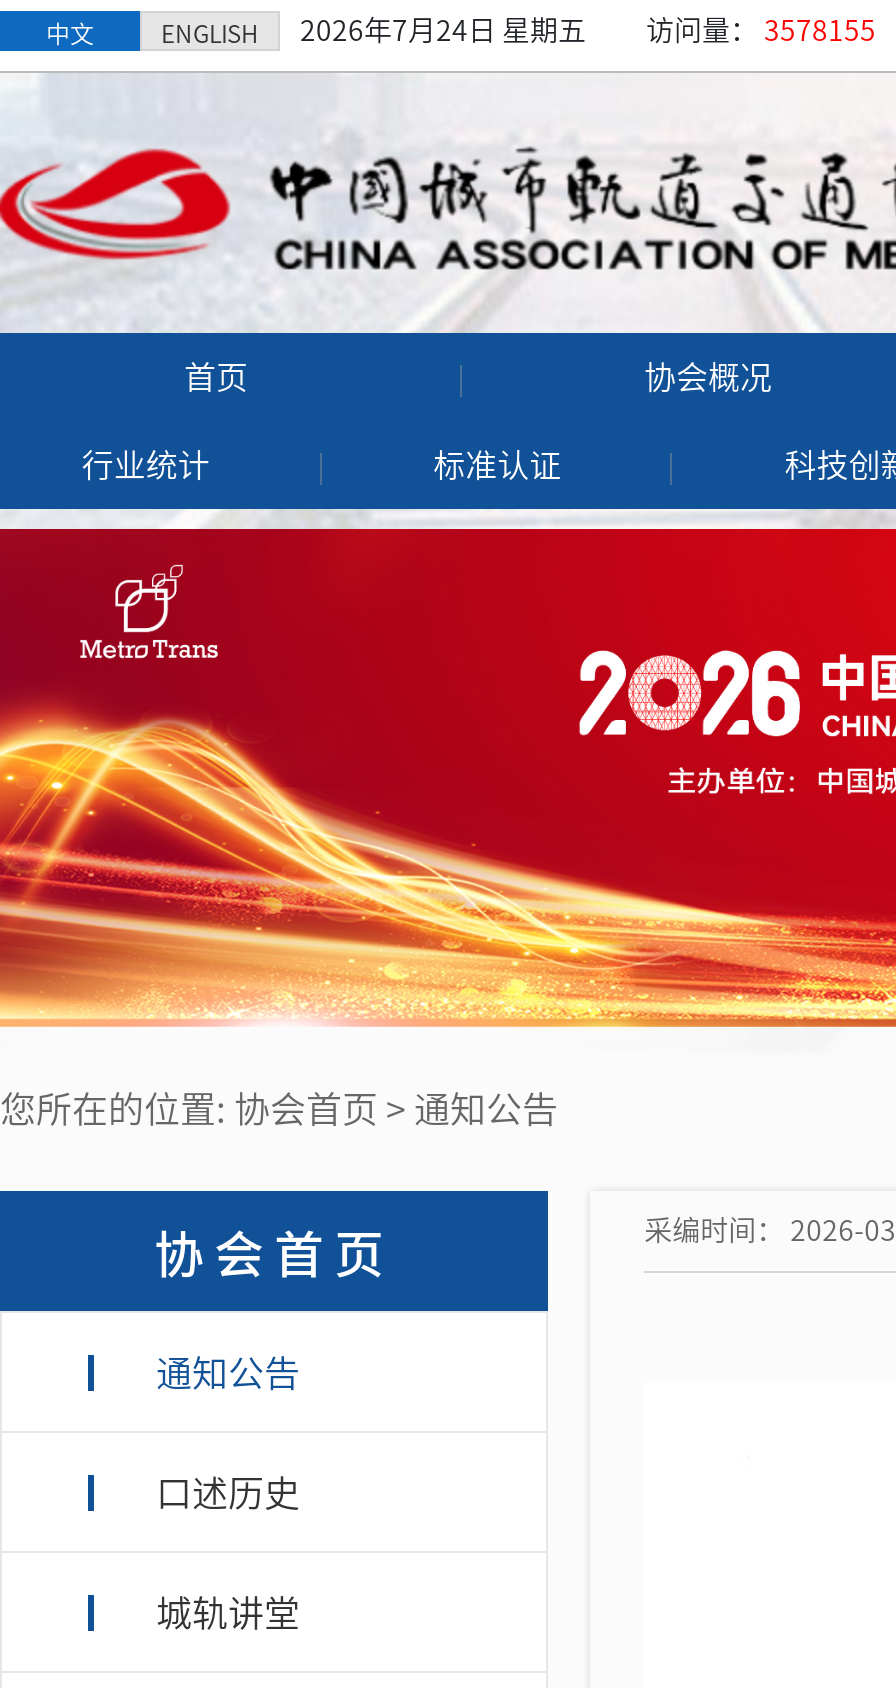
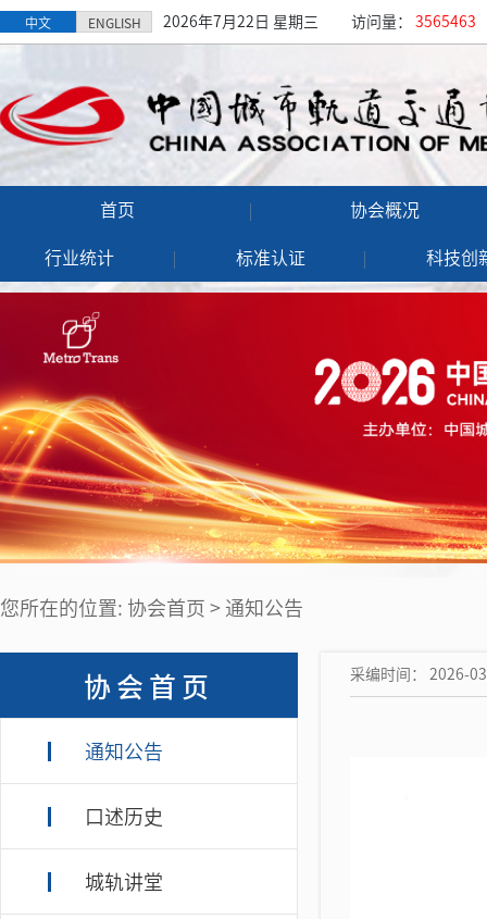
- 2026年7月24日 星期五
+ 2026年7月22日 星期三

- 访问量：3578155
+ 访问量：3565463
